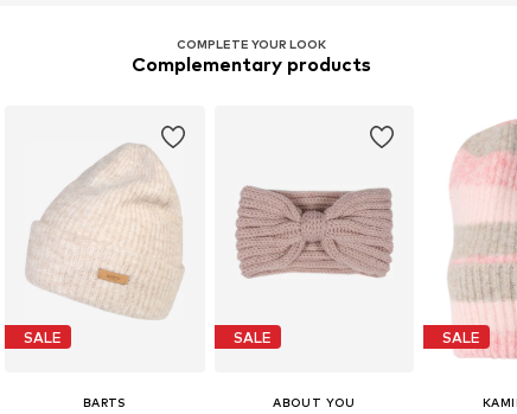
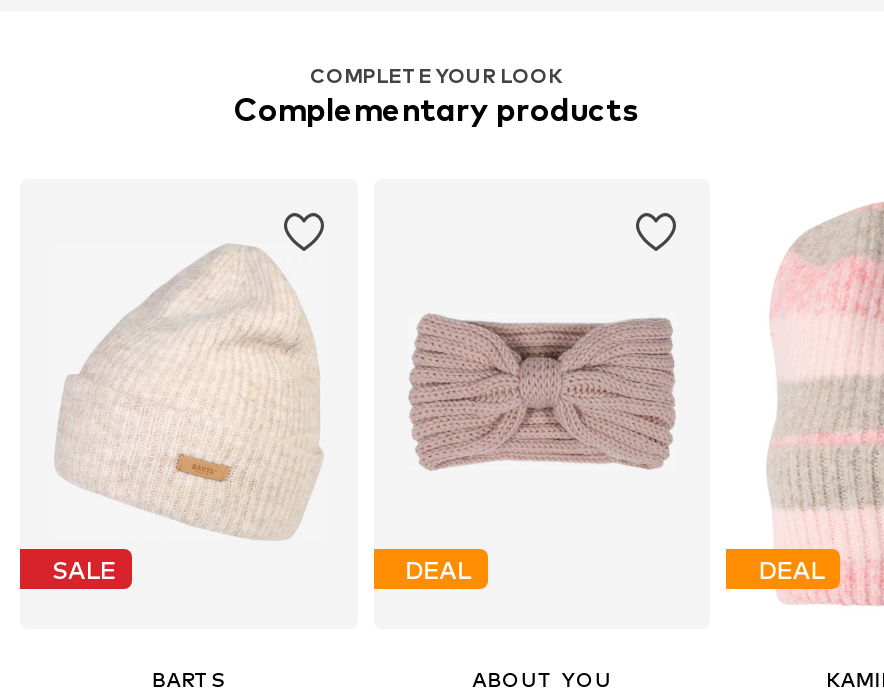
- SALE
+ DEAL

- SALE
+ DEAL
